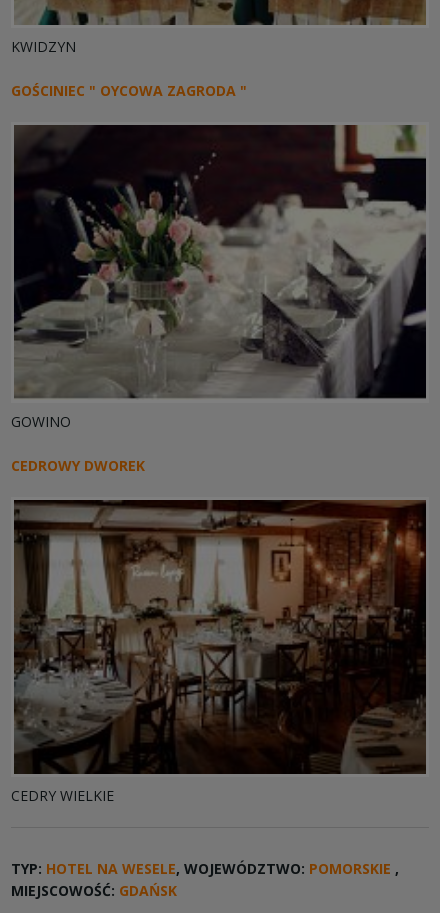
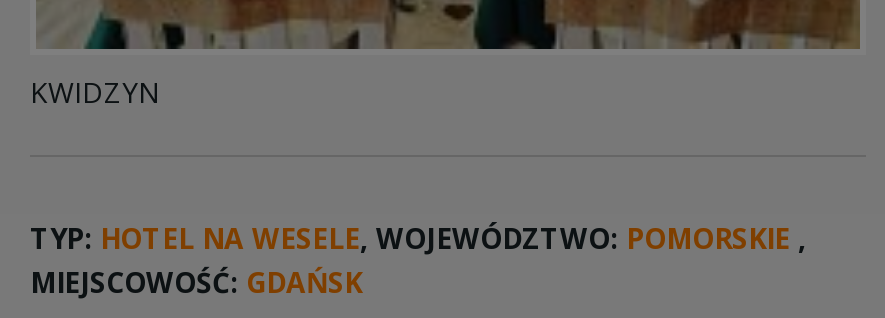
- GOŚCINIEC " OYCOWA ZAGRODA "

- [image]
- GOWINO
- CEDROWY DWOREK

- [image]
- CEDRY WIELKIE
